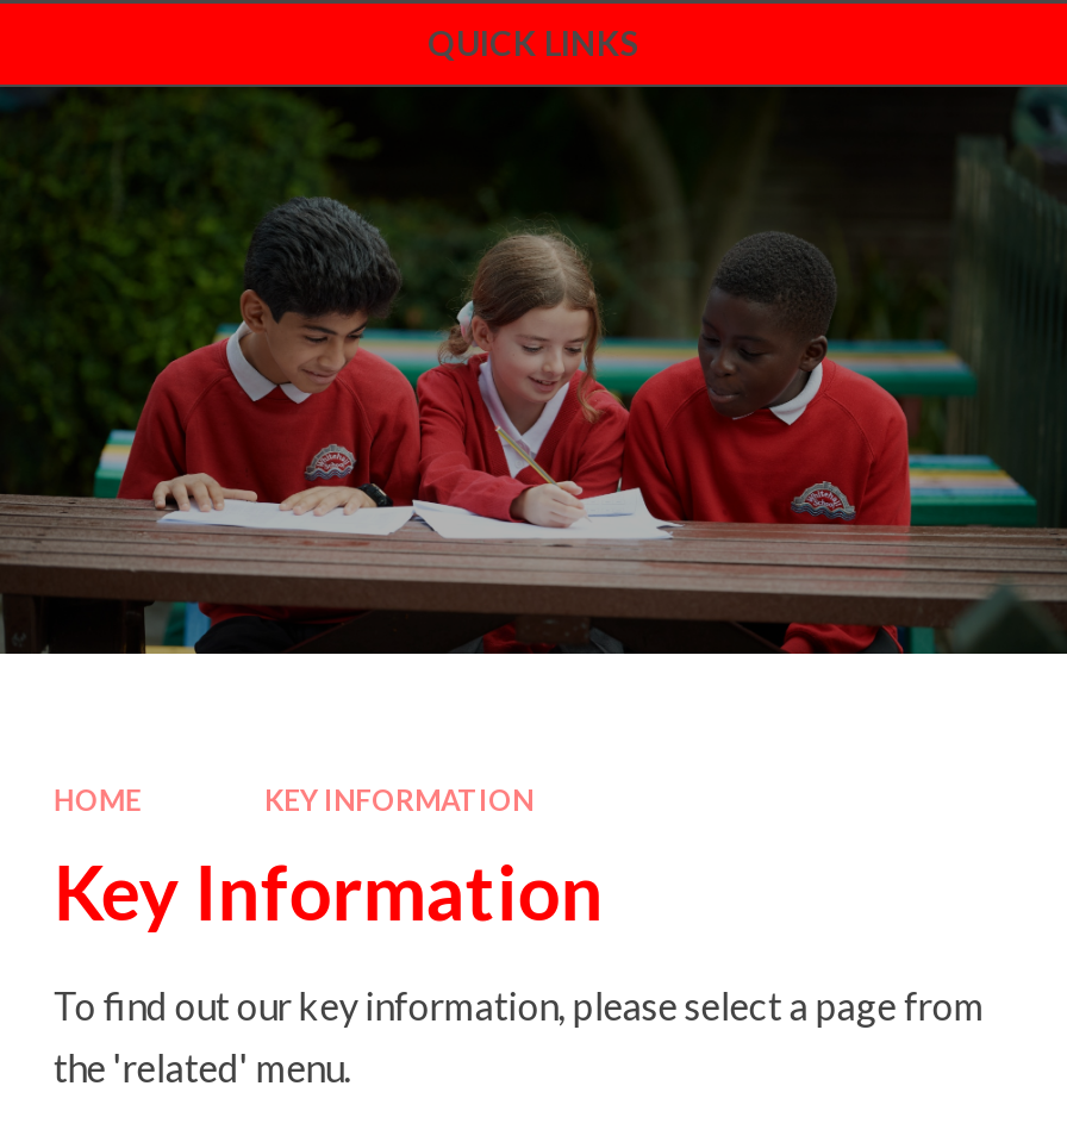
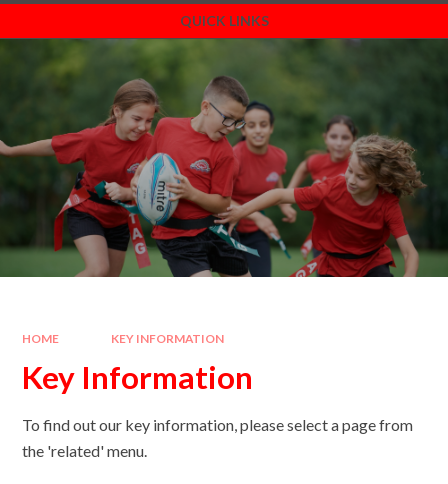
- [image]
+ [image]
